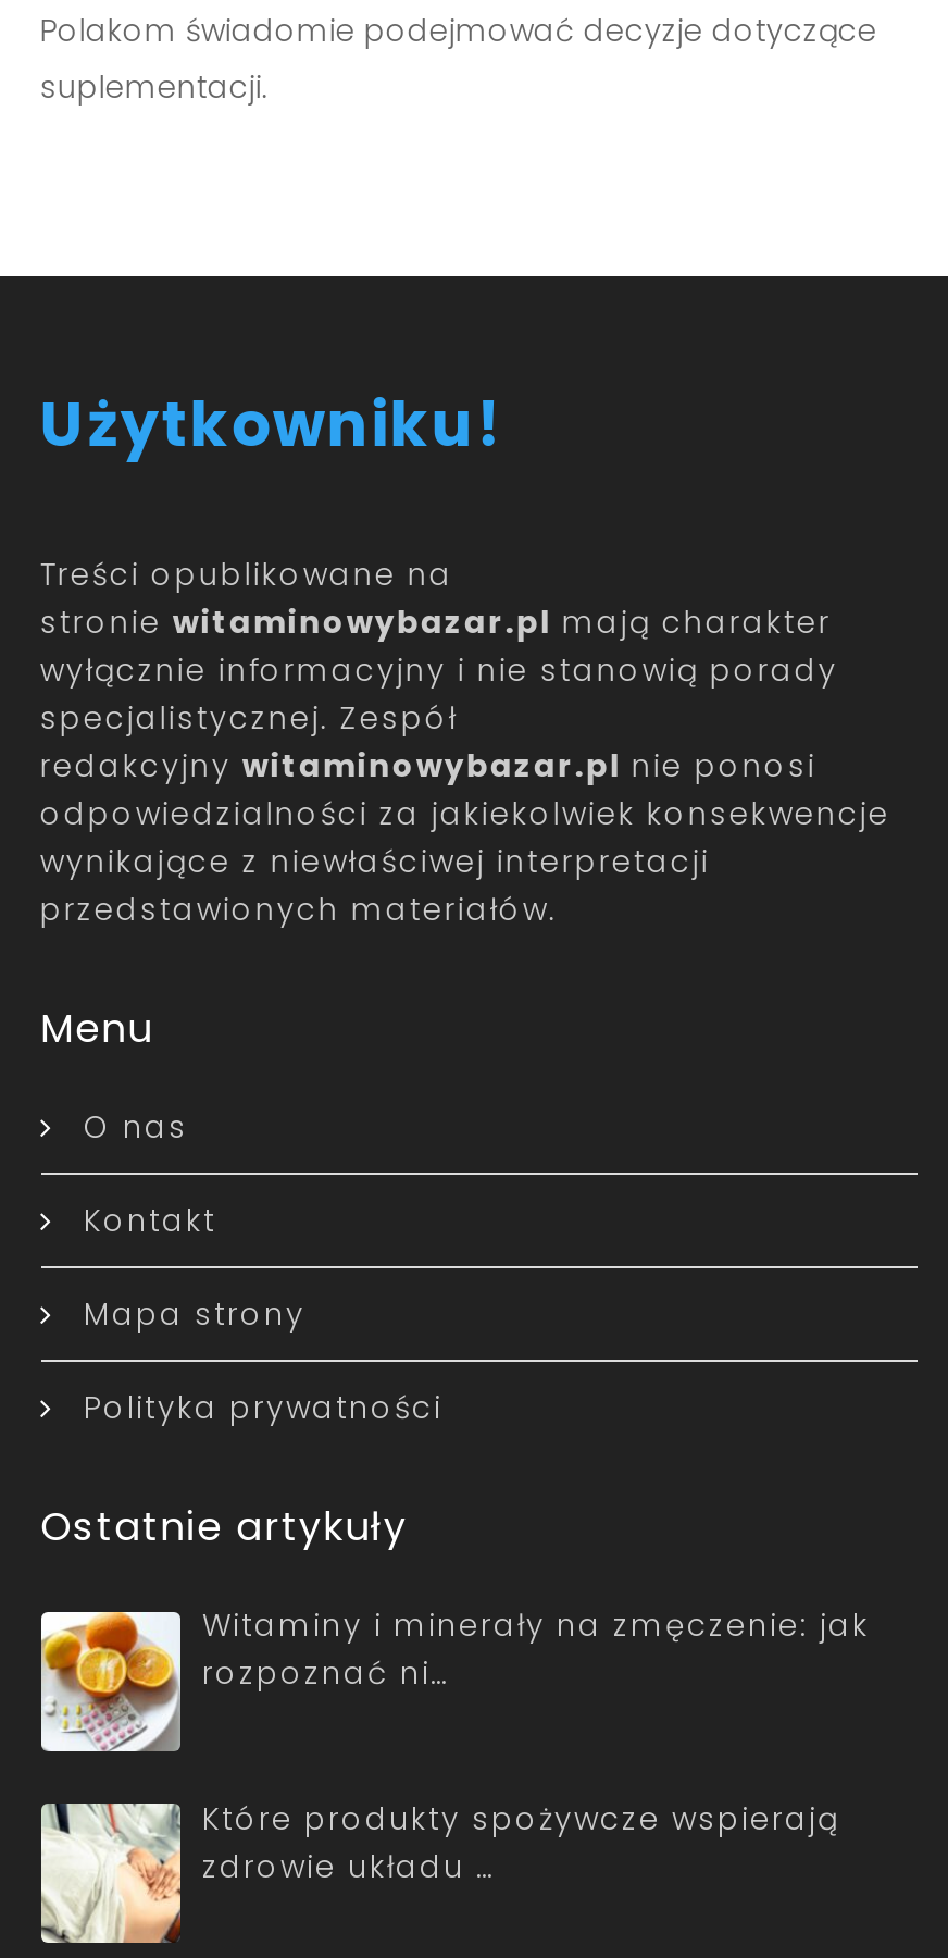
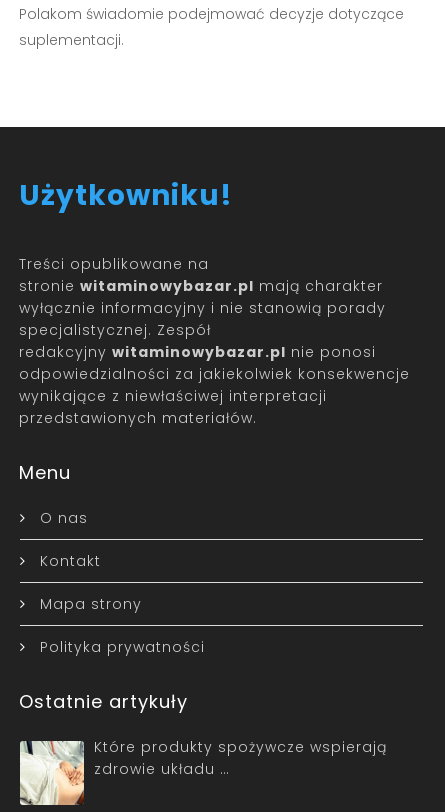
- [image]
- Witaminy i minerały na zmęczenie: jak
- rozpoznać ni…
